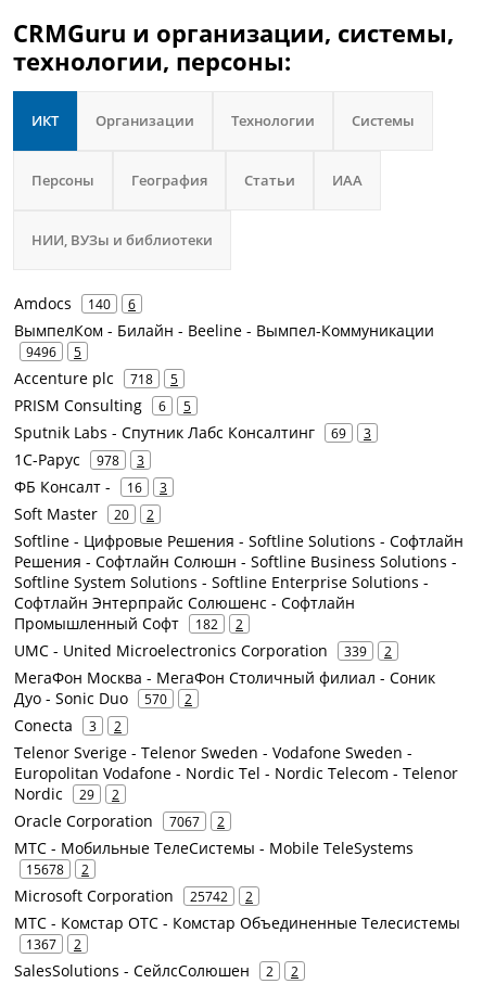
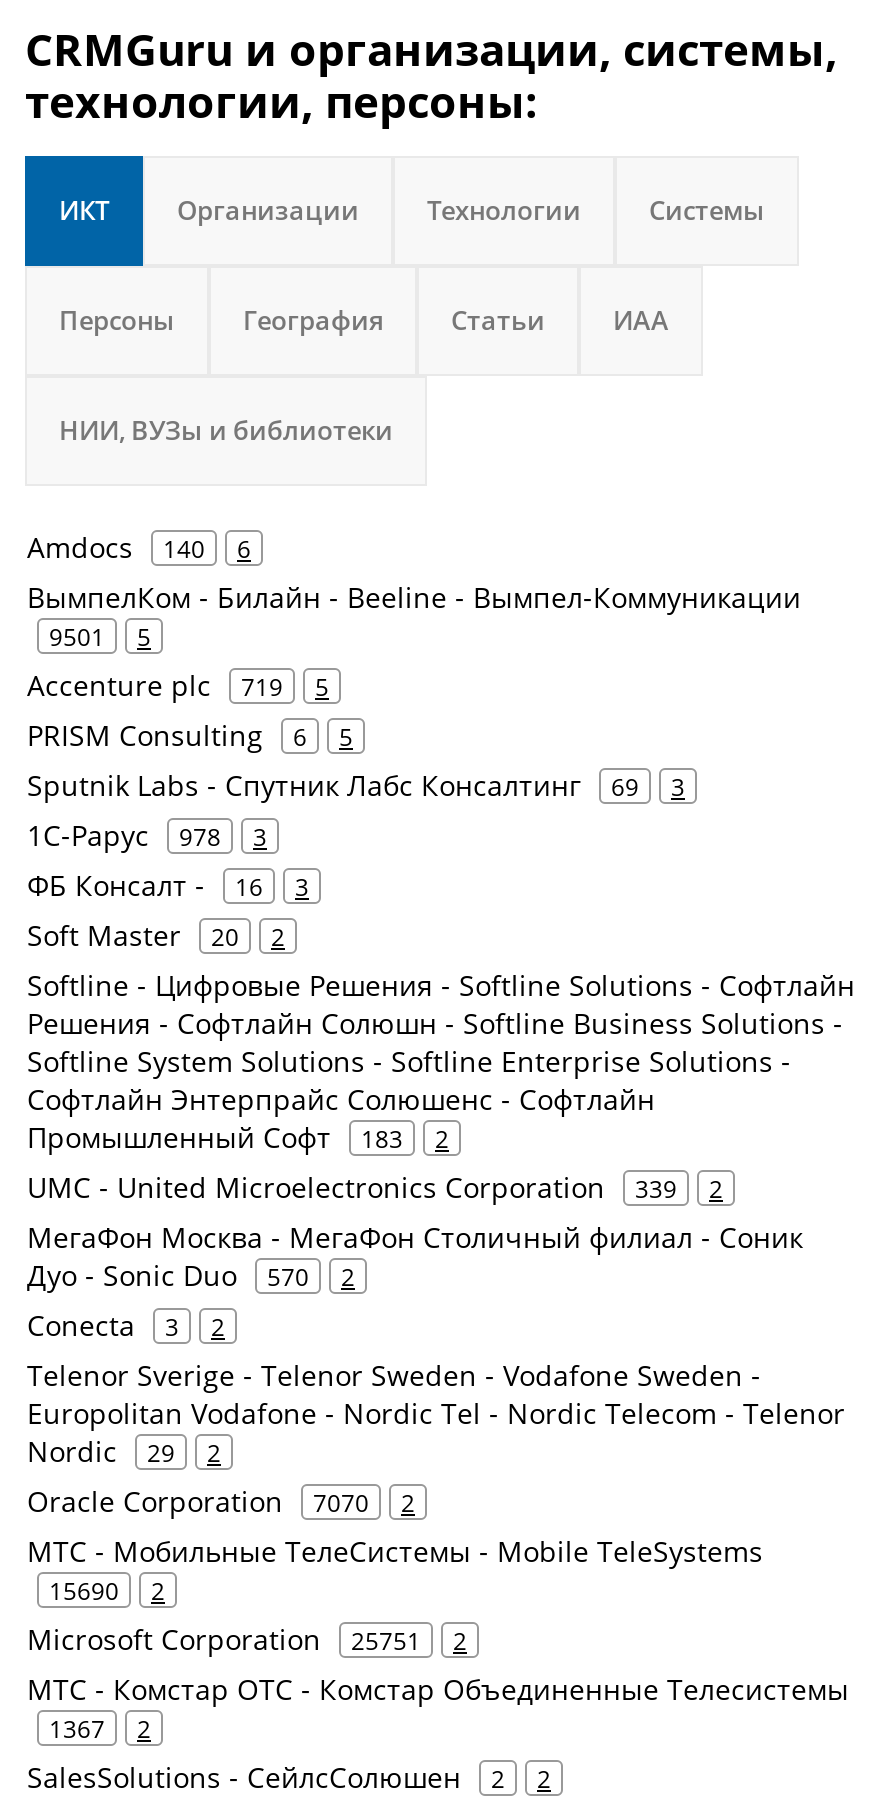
- 9496 5
+ 9501 5

- Accenture plc 718 5
+ Accenture plc 719 5

- Промышленный Софт 182 2
+ Промышленный Софт 183 2

- Oracle Corporation 7067 2
+ Oracle Corporation 7070 2

- 15678 2
+ 15690 2

- Microsoft Corporation 25742 2
+ Microsoft Corporation 25751 2
